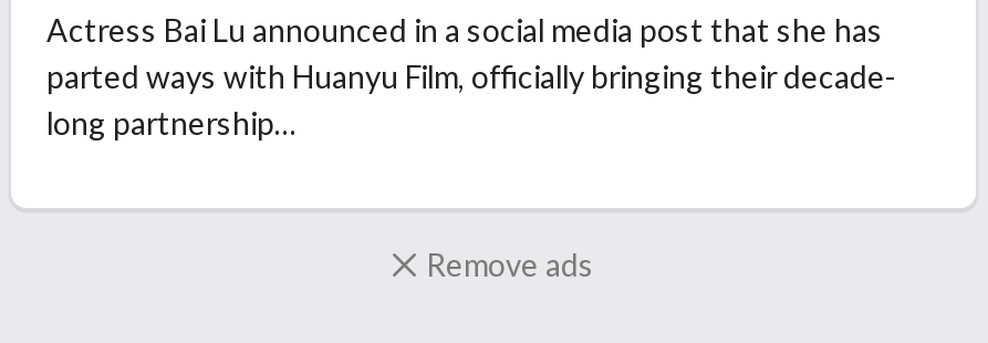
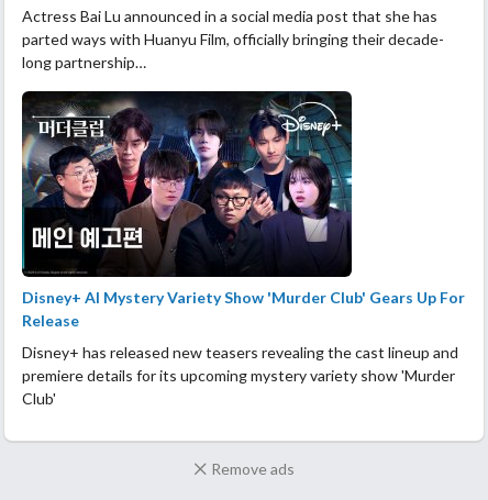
+ [image]
+ Disney+ AI Mystery Variety Show 'Murder Club' Gears Up For
+ Release
+ Disney+ has released new teasers revealing the cast lineup and
+ premiere details for its upcoming mystery variety show 'Murder
+ Club'
